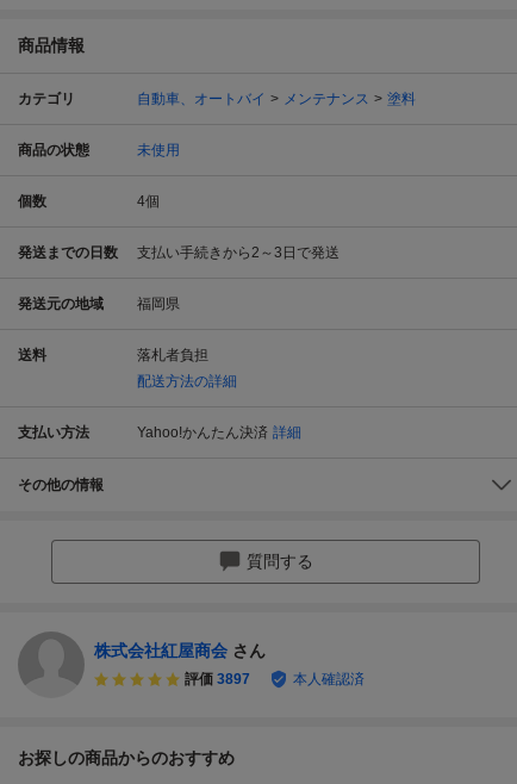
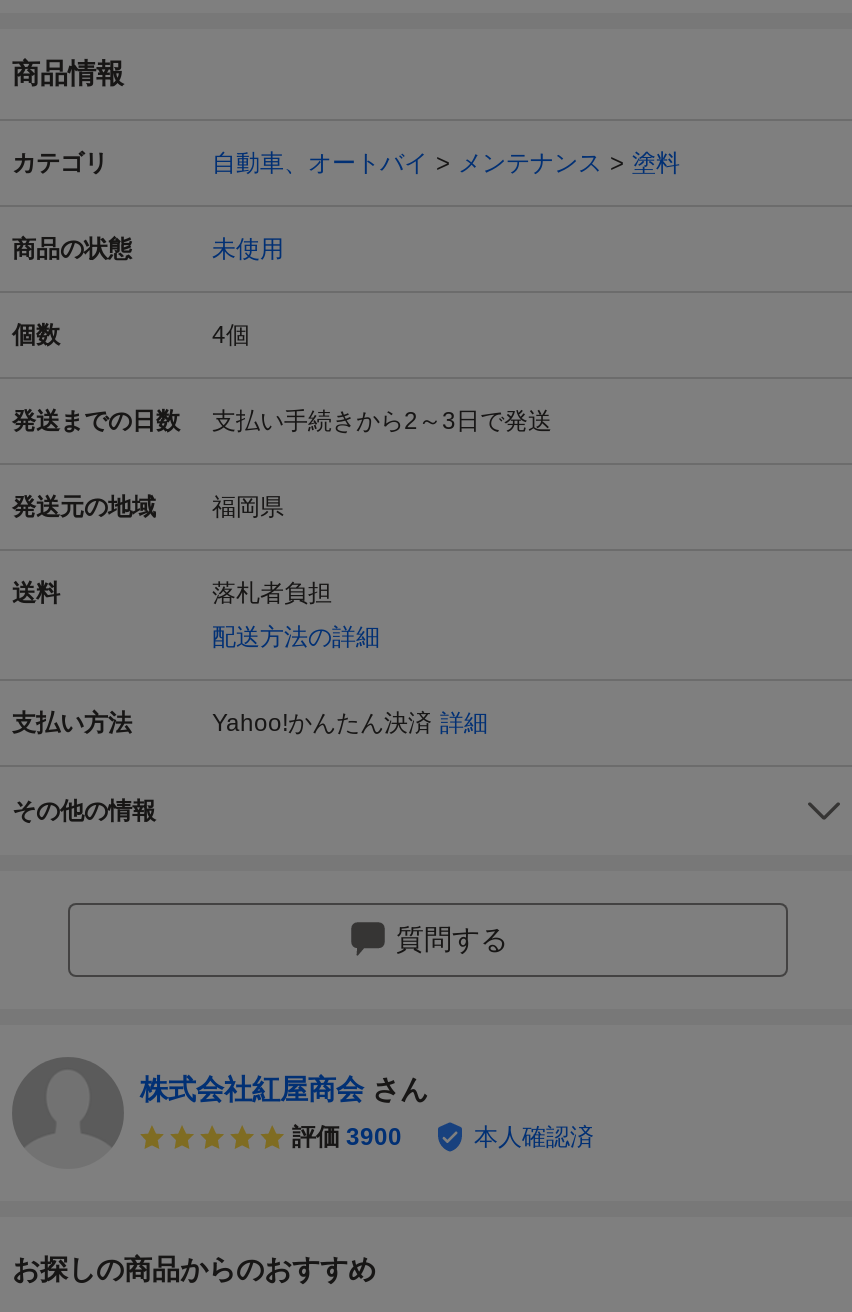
- 評価 3897
+ 評価 3900
